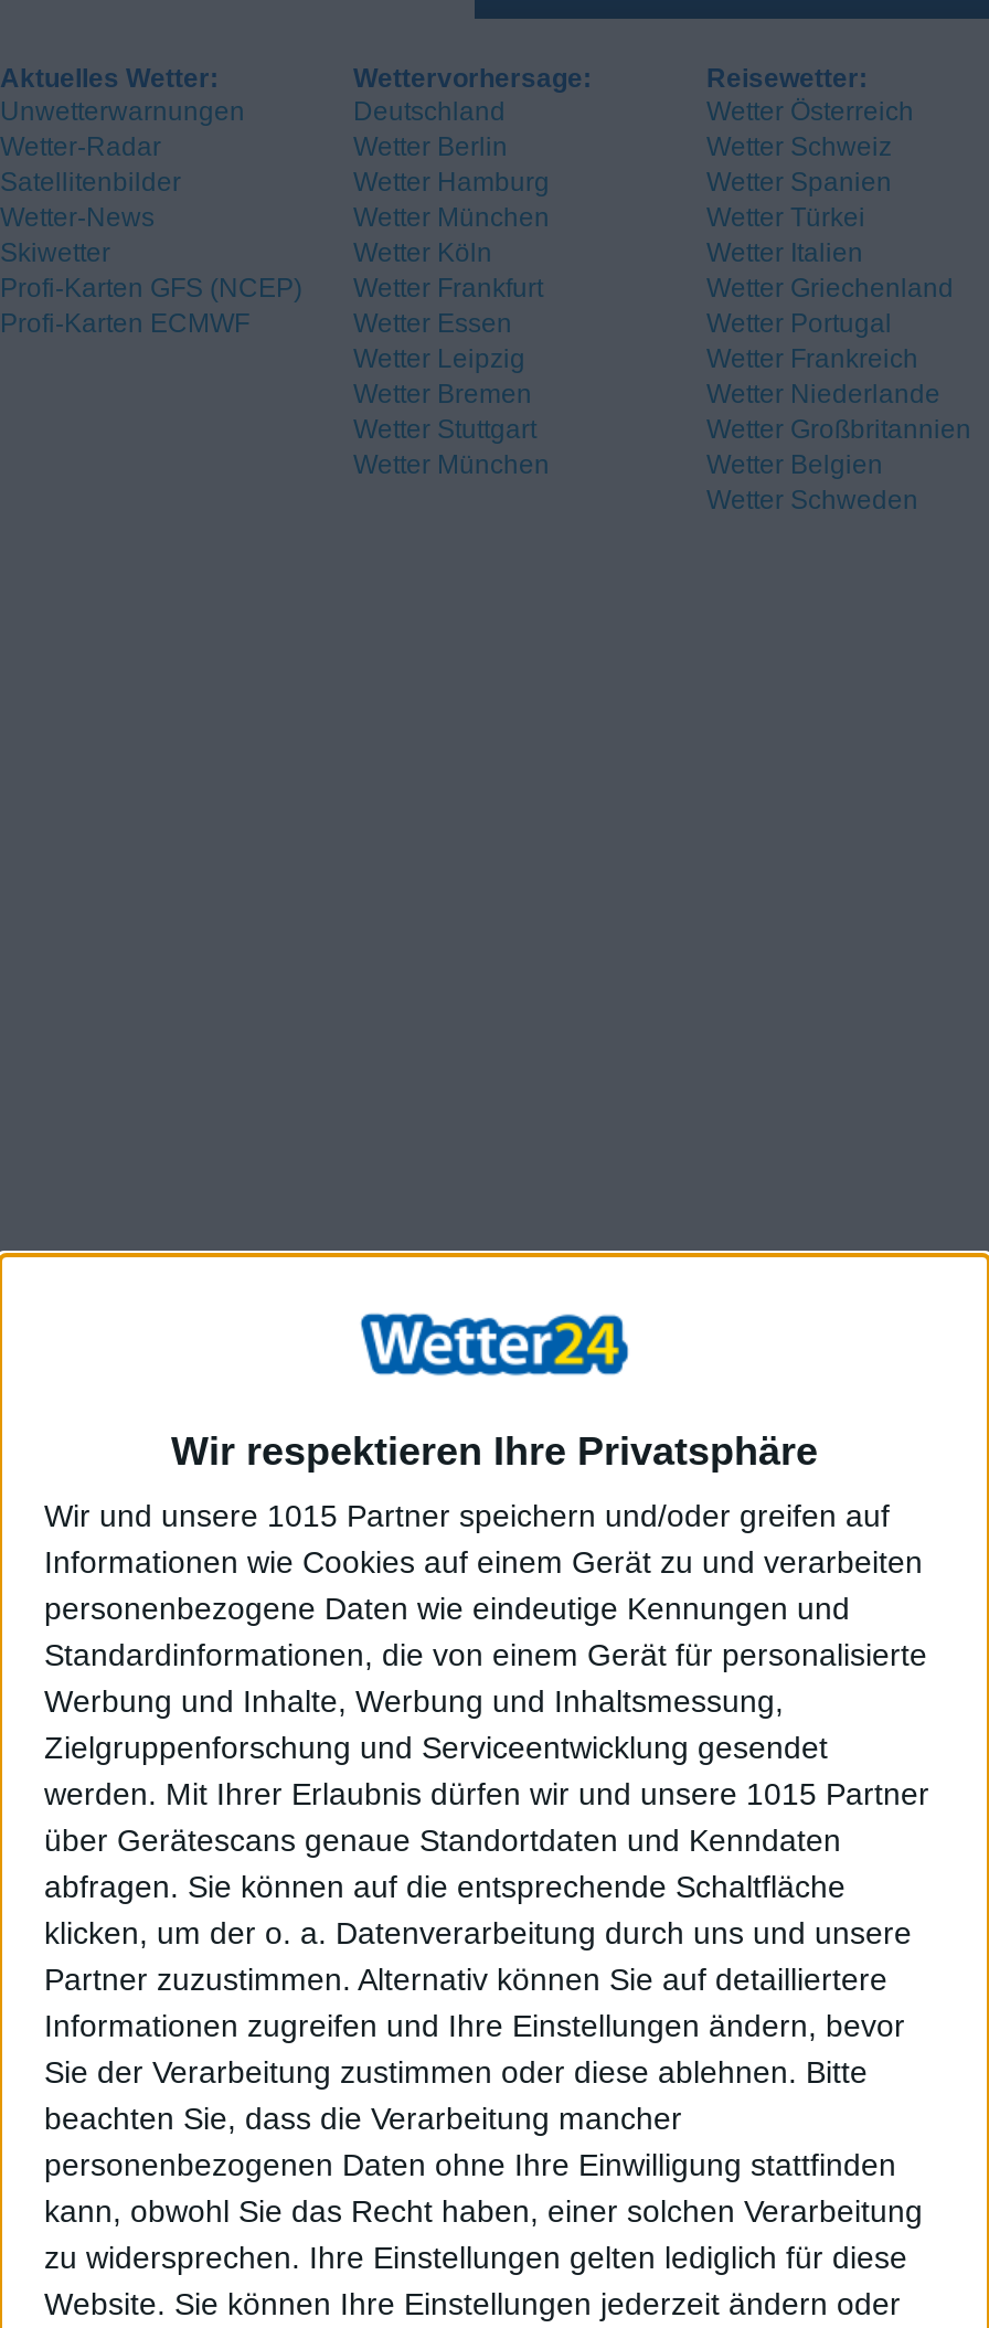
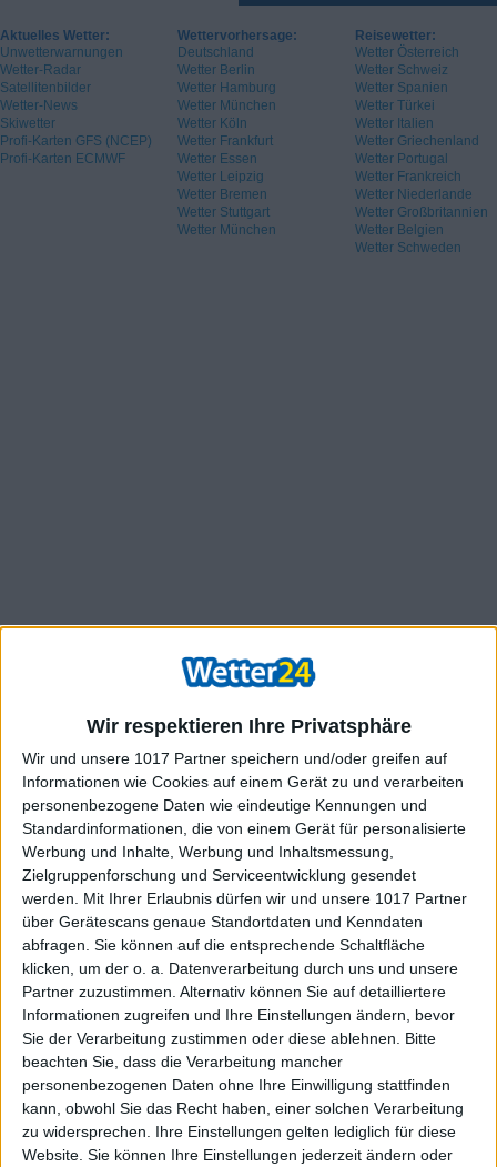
- Wir und unsere 1015 Partner speichern und/oder greifen auf
+ Wir und unsere 1017 Partner speichern und/oder greifen auf

- werden. Mit Ihrer Erlaubnis dürfen wir und unsere 1015 Partner
+ werden. Mit Ihrer Erlaubnis dürfen wir und unsere 1017 Partner
